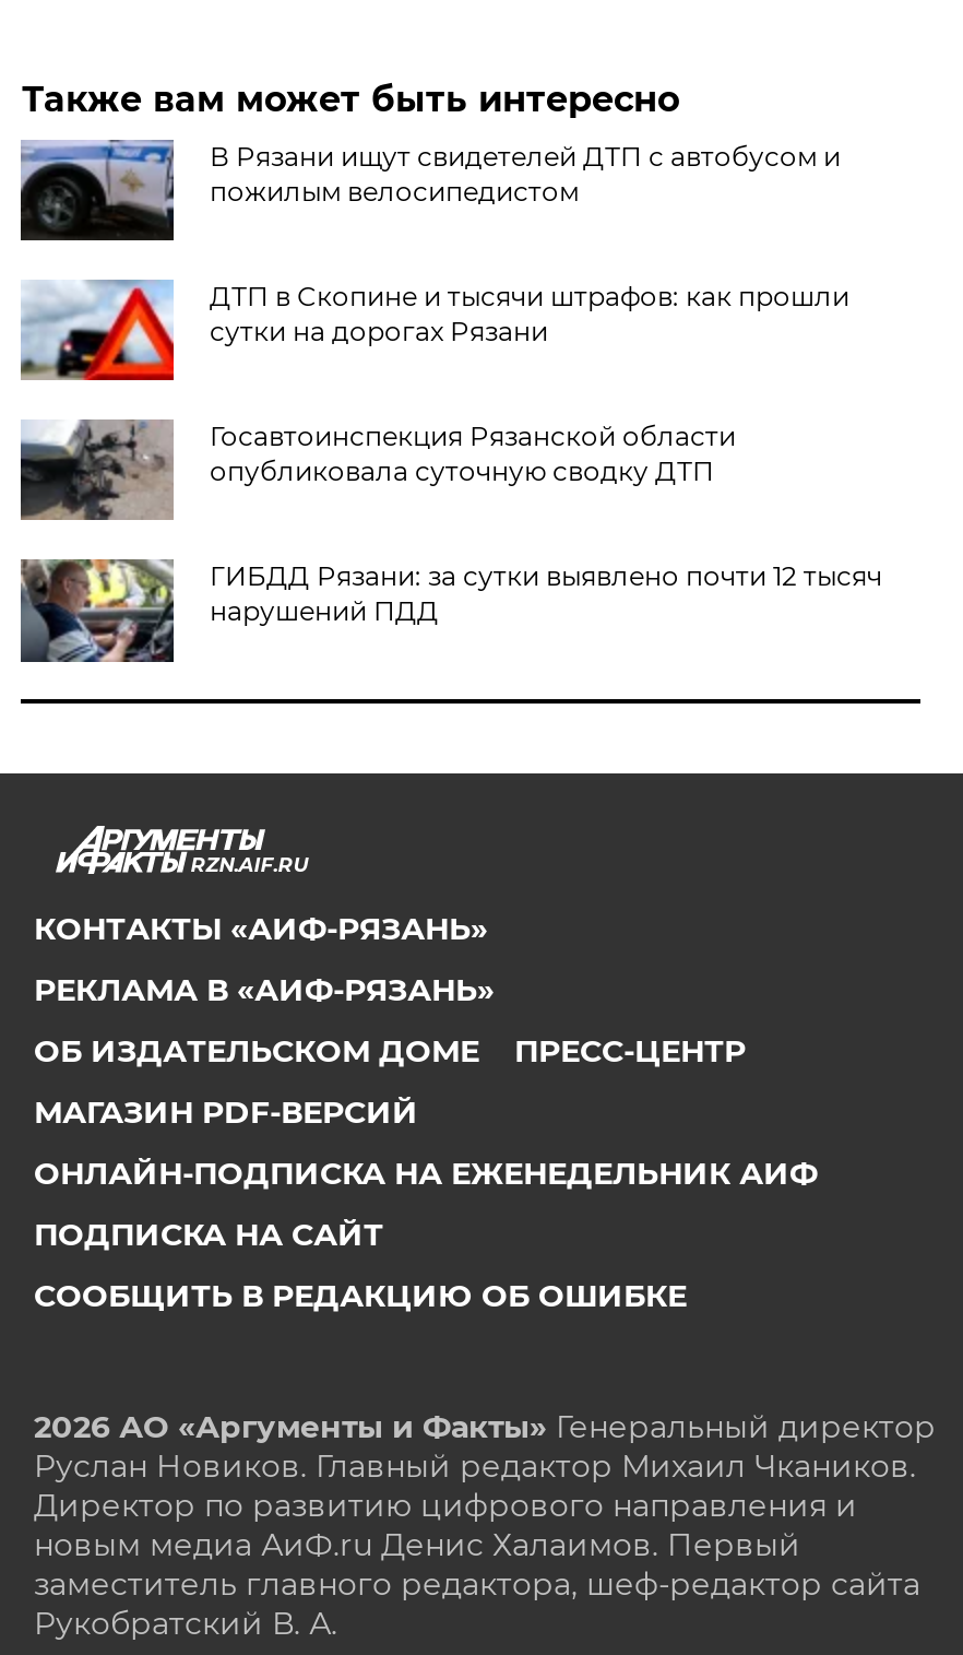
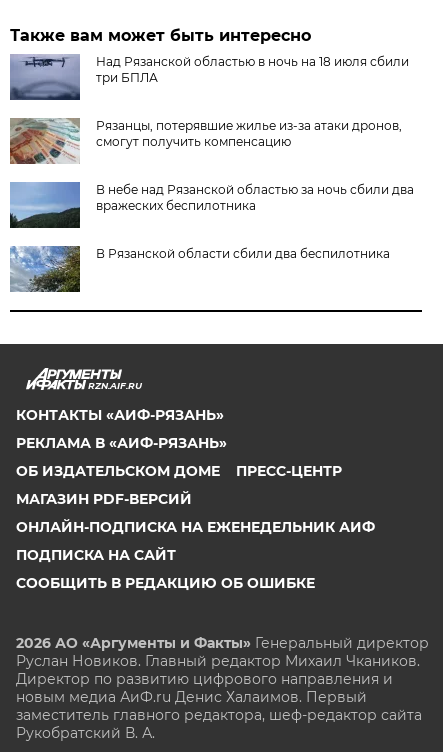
- [image]
- В Рязани ищут свидетелей ДТП с автобусом и
- пожилым велосипедистом
+ [image]
+ Над Рязанской областью в ночь на 18 июля сбили
+ три БПЛА

- [image]
- ДТП в Скопине и тысячи штрафов: как прошли
- сутки на дорогах Рязани
+ [image]
+ Рязанцы, потерявшие жилье из-за атаки дронов,
+ смогут получить компенсацию

- [image]
- Госавтоинспекция Рязанской области
- опубликовала суточную сводку ДТП
+ [image]
+ В небе над Рязанской областью за ночь сбили два
+ вражеских беспилотника

- [image]
- ГИБДД Рязани: за сутки выявлено почти 12 тысяч
- нарушений ПДД
+ [image]
+ В Рязанской области сбили два беспилотника
